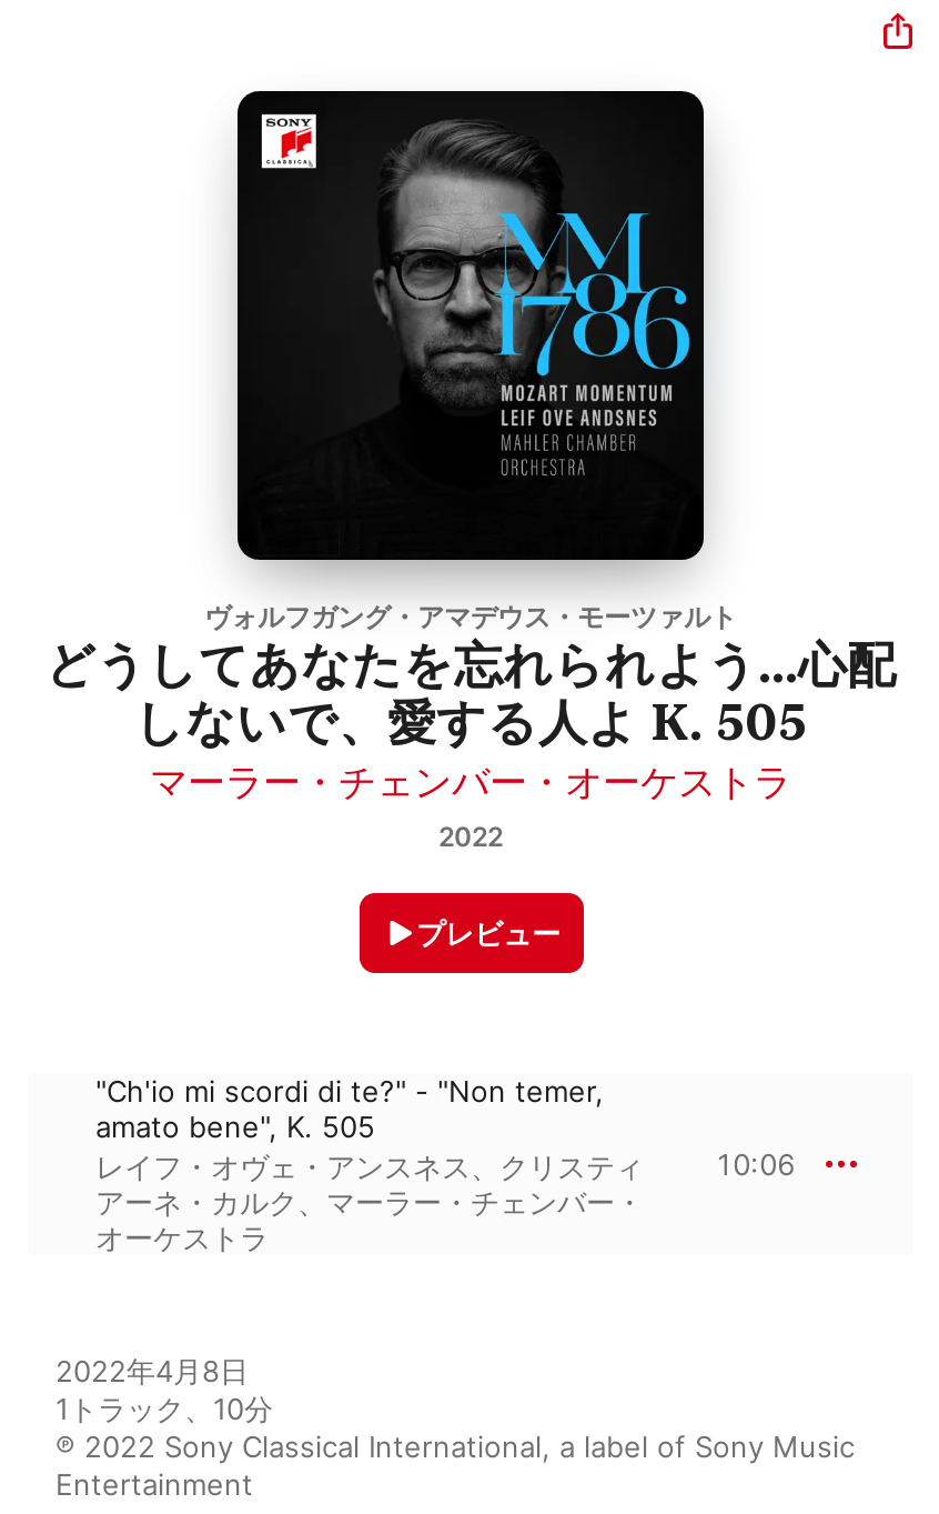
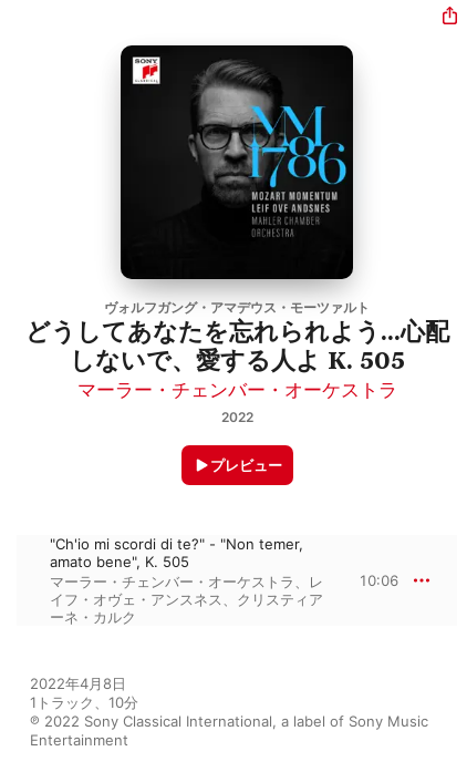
- レイフ・オヴェ・アンスネス、クリスティ
- アーネ・カルク、マーラー・チェンバー・
- オーケストラ
+ マーラー・チェンバー・オーケストラ、レ
+ イフ・オヴェ・アンスネス、クリスティア
+ ーネ・カルク
